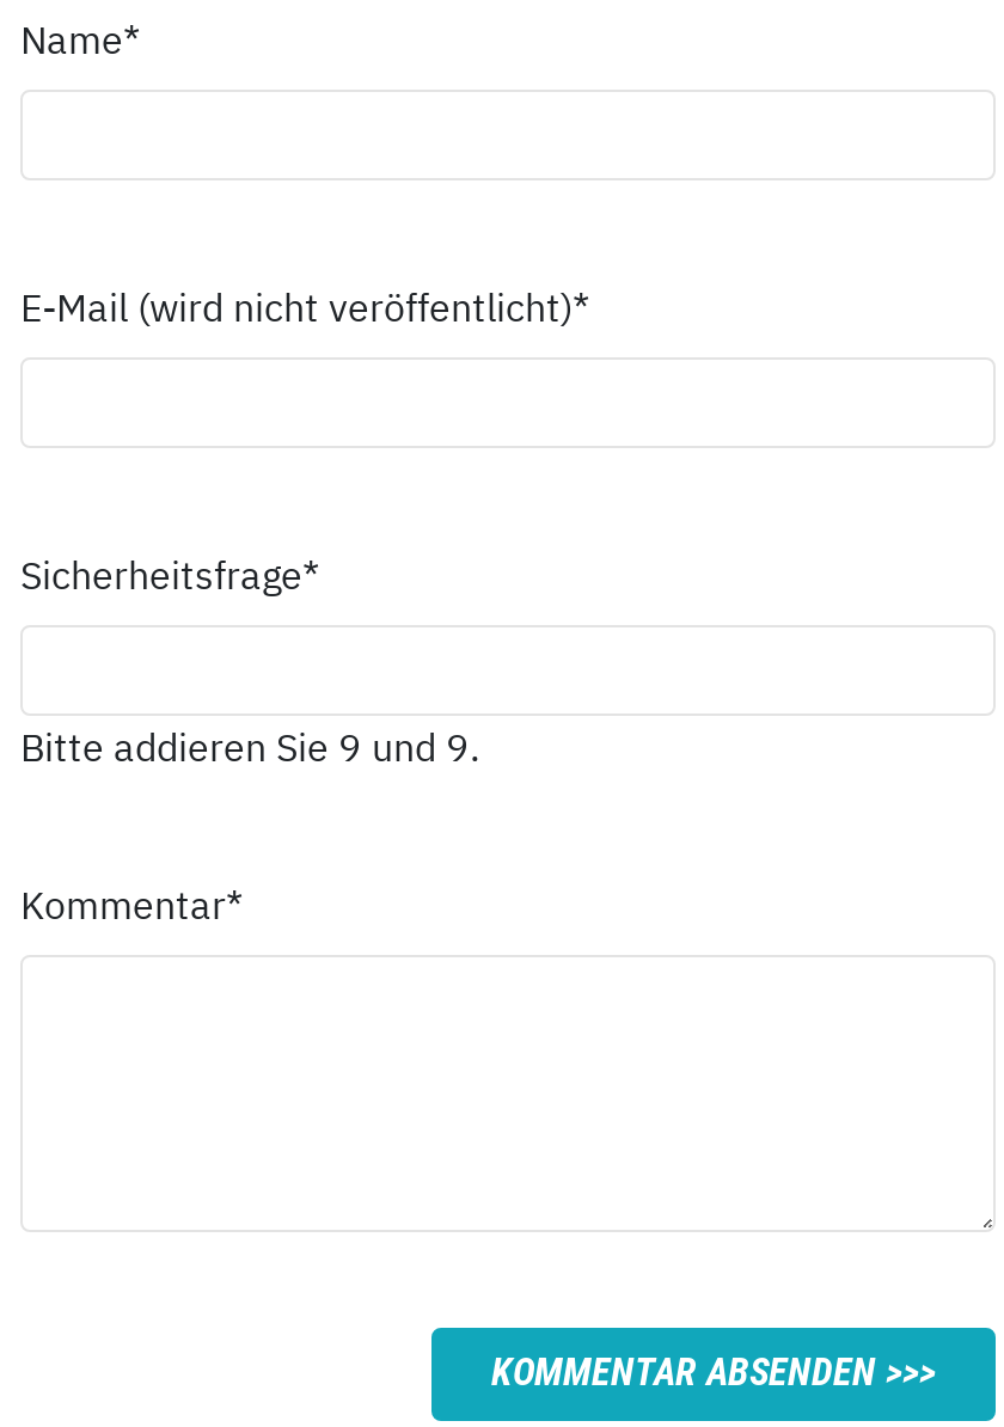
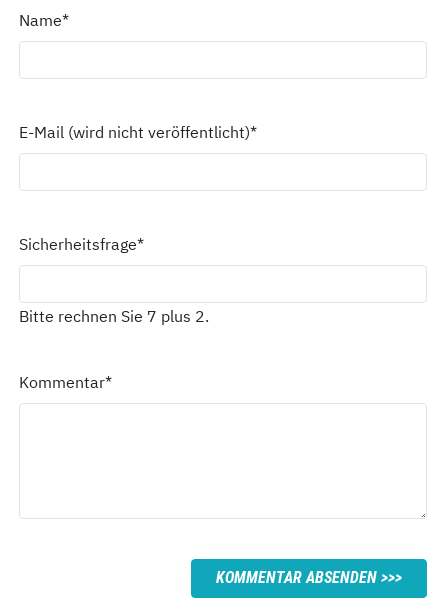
- Bitte addieren Sie 9 und 9.
+ Bitte rechnen Sie 7 plus 2.
